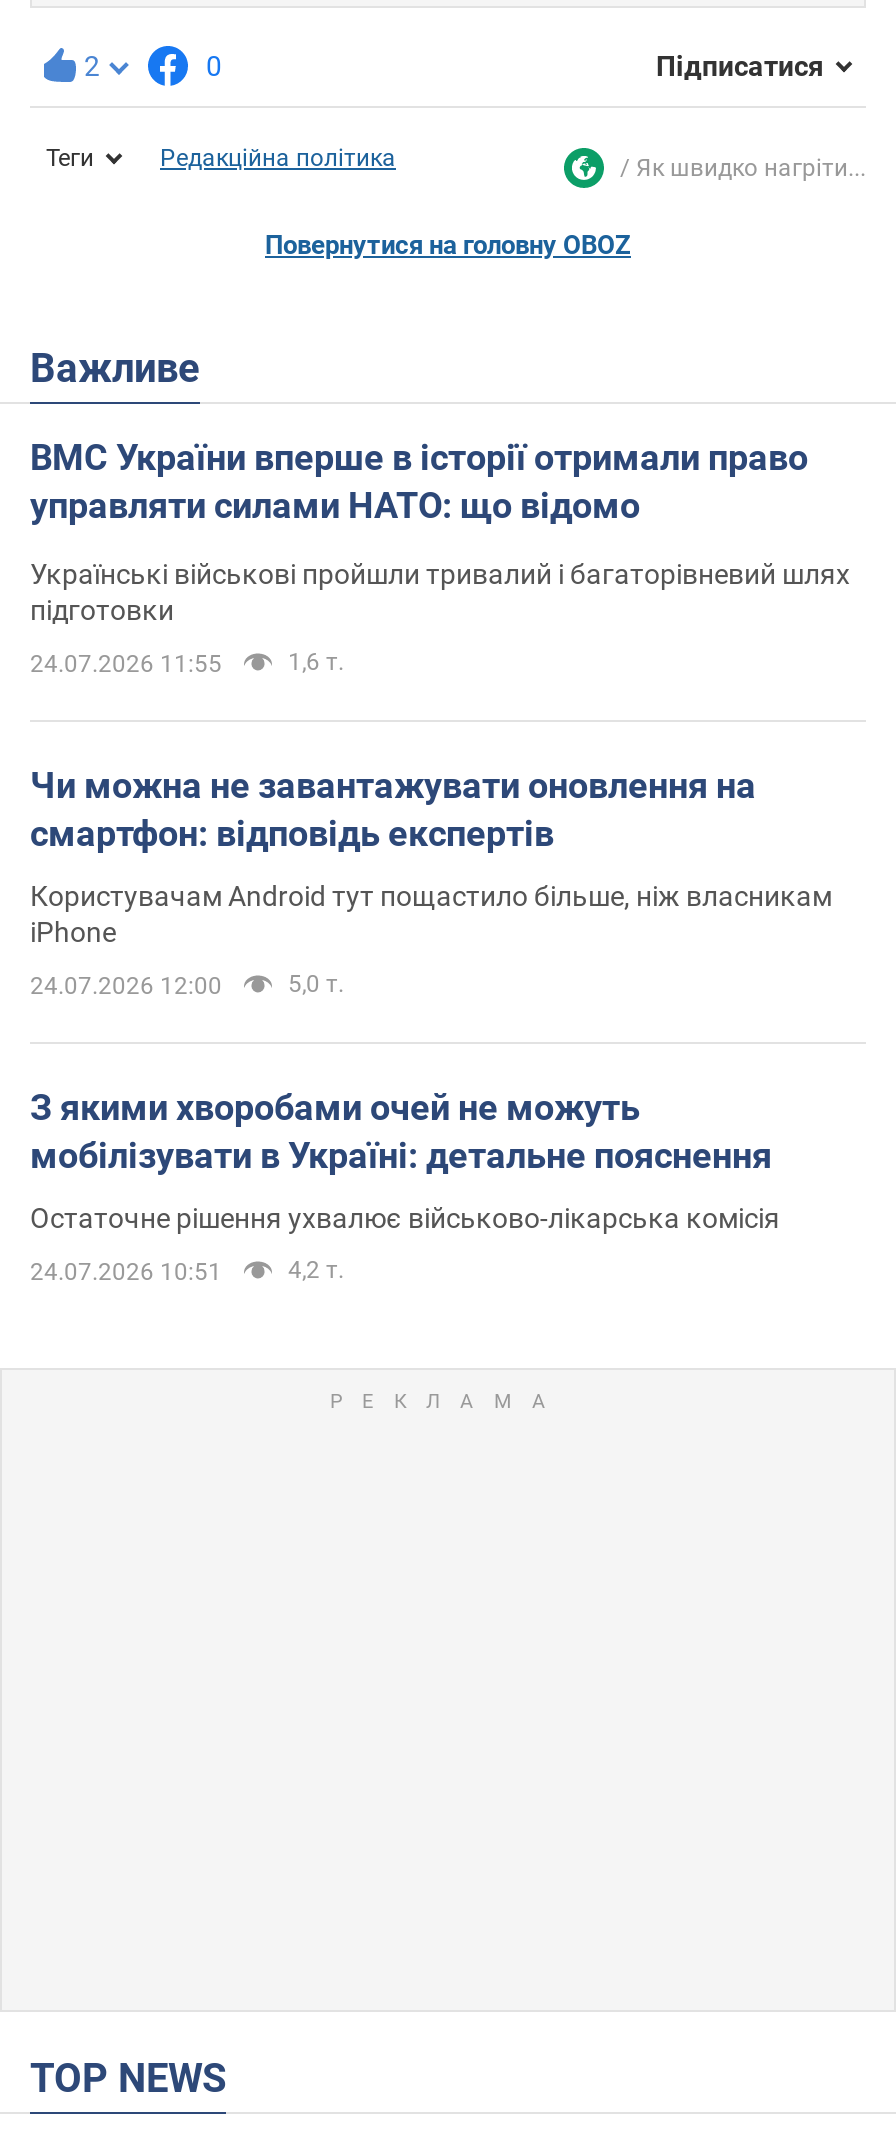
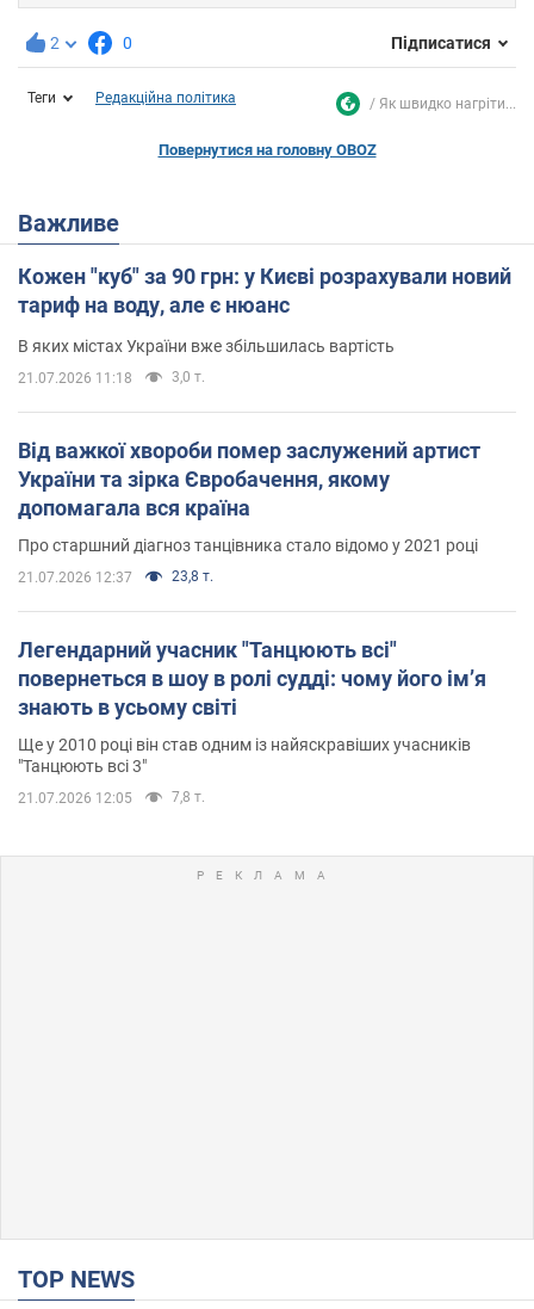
- ВМС України вперше в історії отримали право
- управляти силами НАТО: що відомо
+ Кожен "куб" за 90 грн: у Києві розрахували новий
+ тариф на воду, але є нюанс

- Українські військові пройшли тривалий і багаторівневий шлях
- підготовки
+ В яких містах України вже збільшилась вартість

- 24.07.2026 11:55
- 1,6 т.
+ 21.07.2026 11:18
+ 3,0 т.

- Чи можна не завантажувати оновлення на
- смартфон: відповідь експертів
+ Від важкої хвороби помер заслужений артист
+ України та зірка Євробачення, якому
+ допомагала вся країна

- Користувачам Android тут пощастило більше, ніж власникам
- iPhone
+ Про старшний діагноз танцівника стало відомо у 2021 році

- 24.07.2026 12:00
- 5,0 т.
+ 21.07.2026 12:37
+ 23,8 т.

- З якими хворобами очей не можуть
- мобілізувати в Україні: детальне пояснення
+ Легендарний учасник "Танцюють всі"
+ повернеться в шоу в ролі судді: чому його імʼя
+ знають в усьому світі

- Остаточне рішення ухвалює військово-лікарська комісія
+ Ще у 2010 році він став одним із найяскравіших учасників
+ "Танцюють всі 3"

- 24.07.2026 10:51
- 4,2 т.
+ 21.07.2026 12:05
+ 7,8 т.
